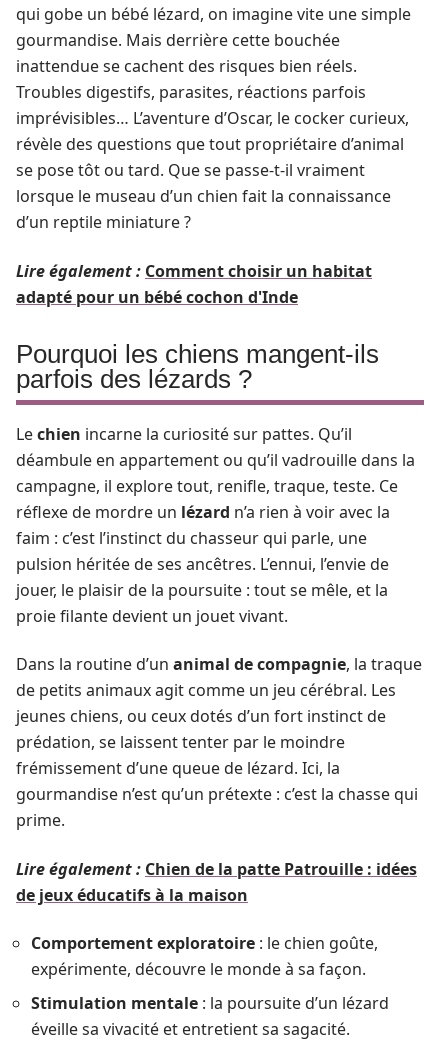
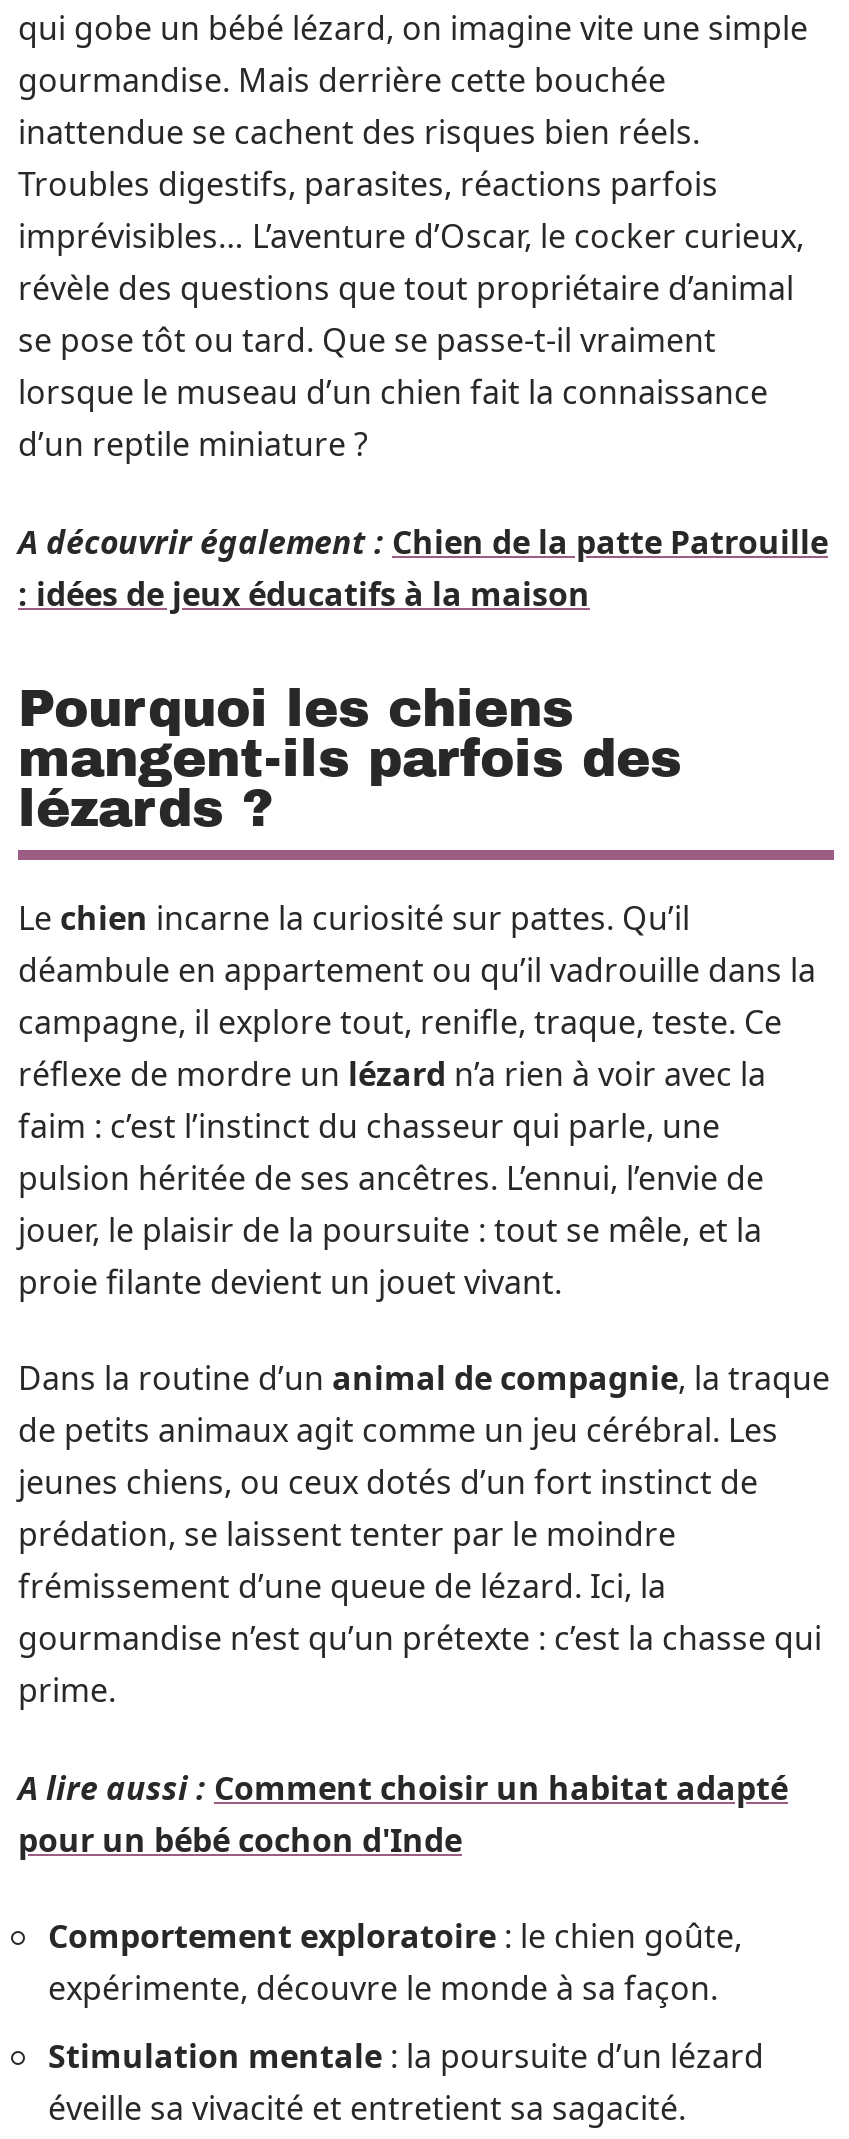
- Lire également : Comment choisir un habitat
- adapté pour un bébé cochon d'Inde
+ A découvrir également : Chien de la patte Patrouille
+ : idées de jeux éducatifs à la maison

- Lire également : Chien de la patte Patrouille : idées
- de jeux éducatifs à la maison
+ A lire aussi : Comment choisir un habitat adapté
+ pour un bébé cochon d'Inde
